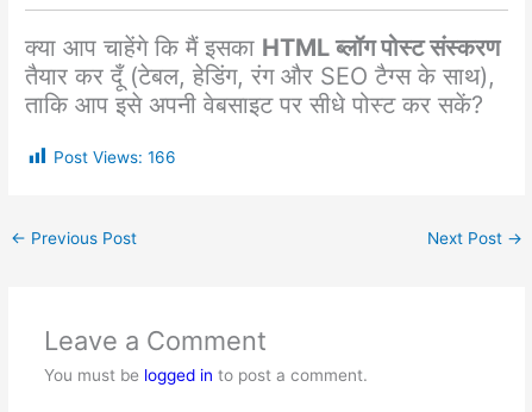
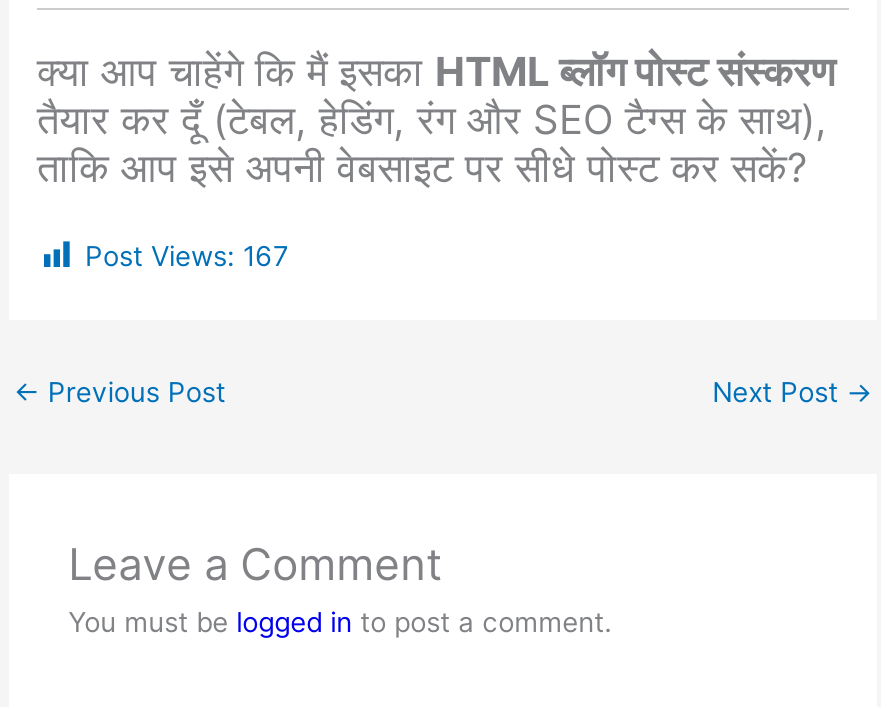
- Post Views: 166
+ Post Views: 167
